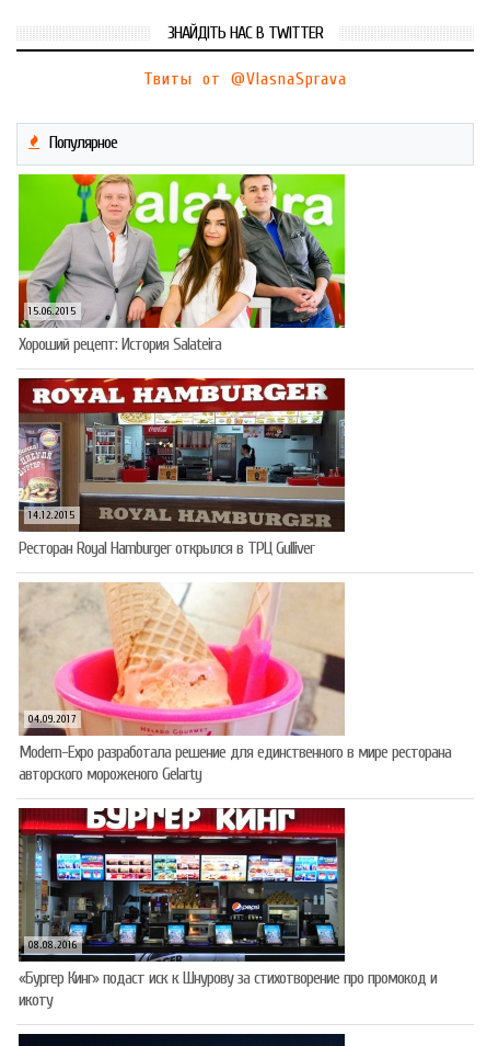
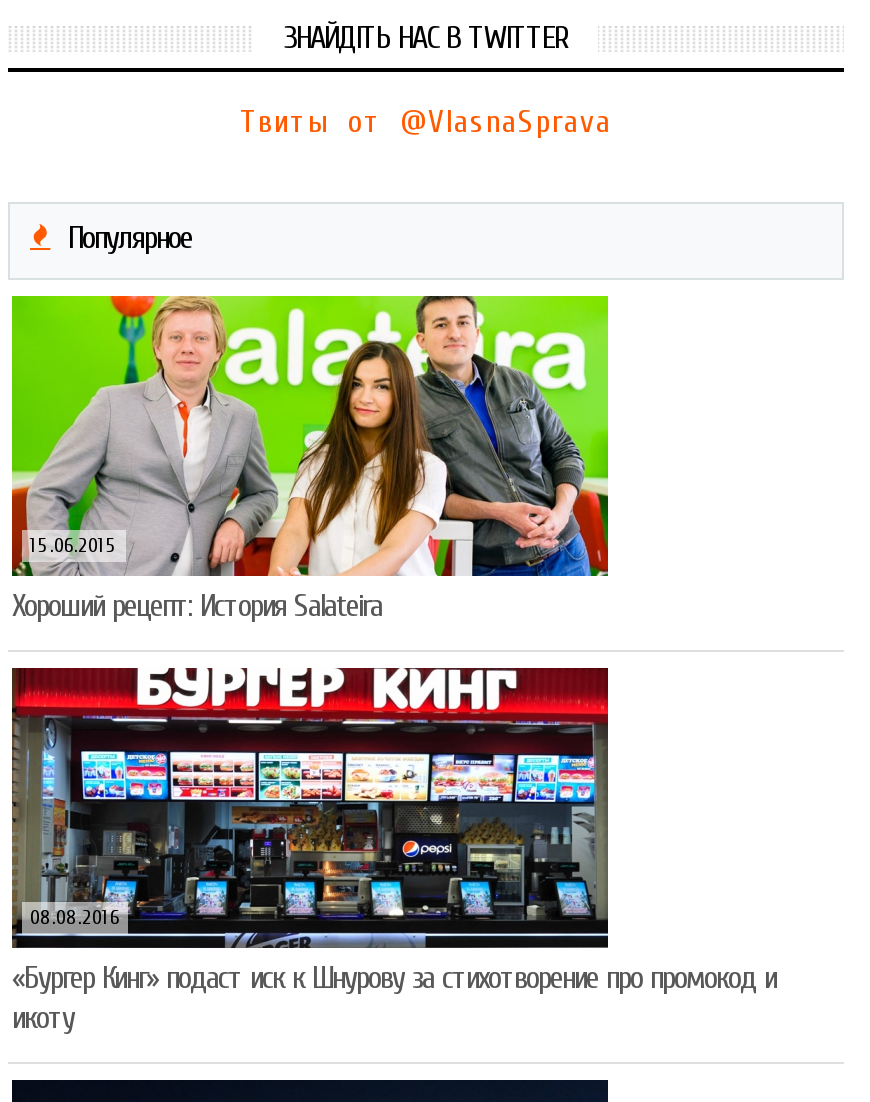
- [image]
- 14.12.2015
- Ресторан Royal Hamburger открылся в ТРЦ Gulliver

- [image]
- 04.09.2017
- Modern-Expo разработала решение для единственного в мире ресторана
- авторского мороженого Gelarty
